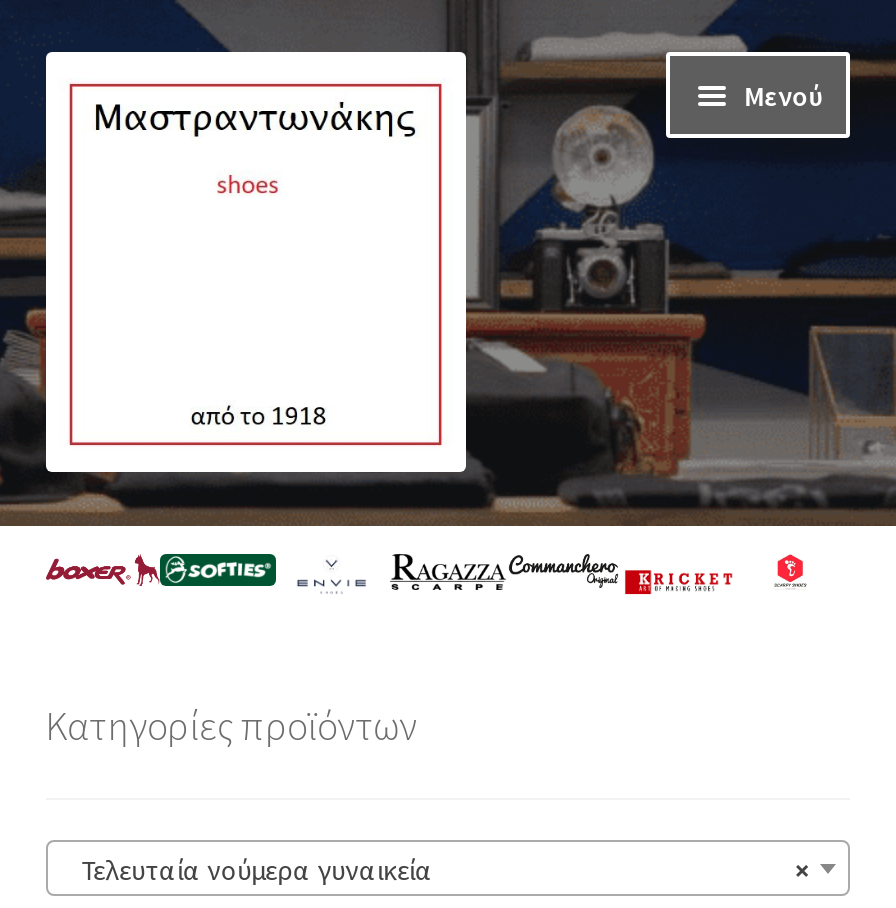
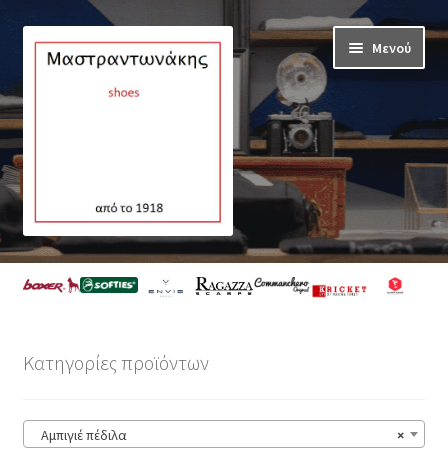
- Τελευταία νούμερα γυναικεία
+ Αμπιγιέ πέδιλα
